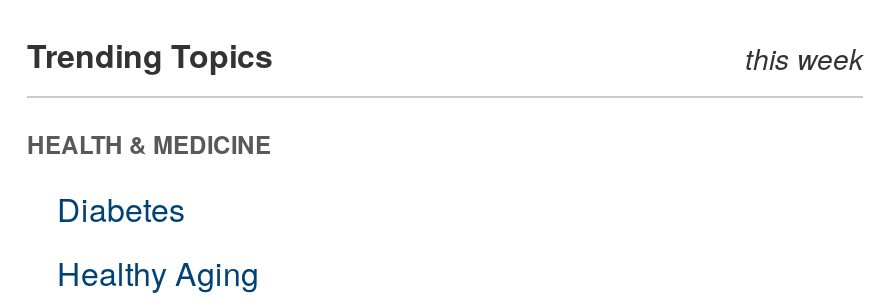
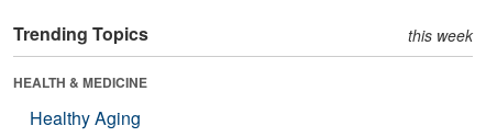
- Diabetes
